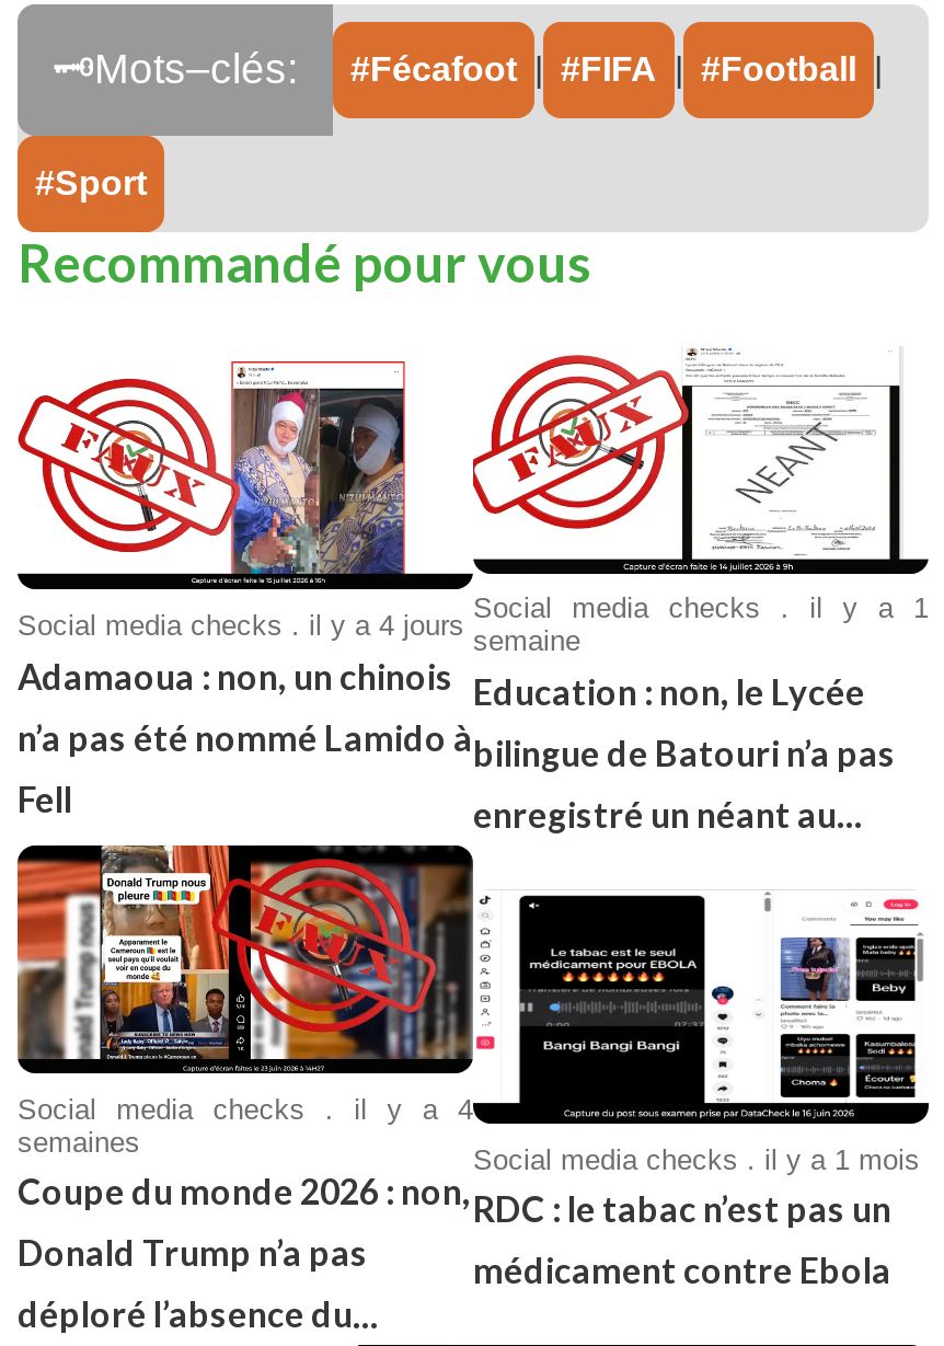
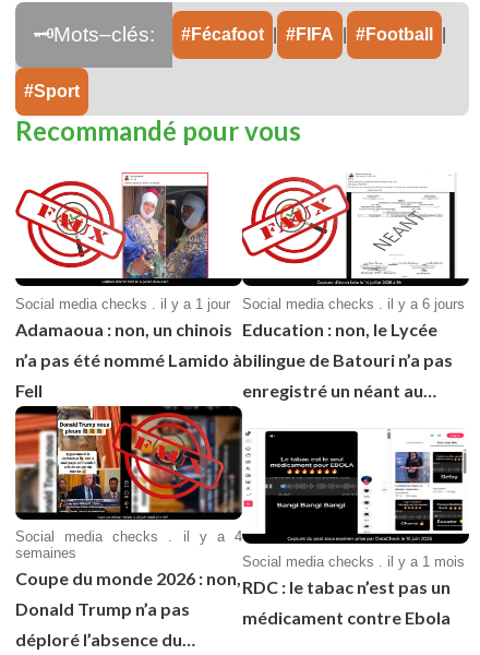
- Social media checks . il y a 1
- semaine
+ Social media checks . il y a 6 jours

- Social media checks . il y a 4 jours
+ Social media checks . il y a 1 jour
